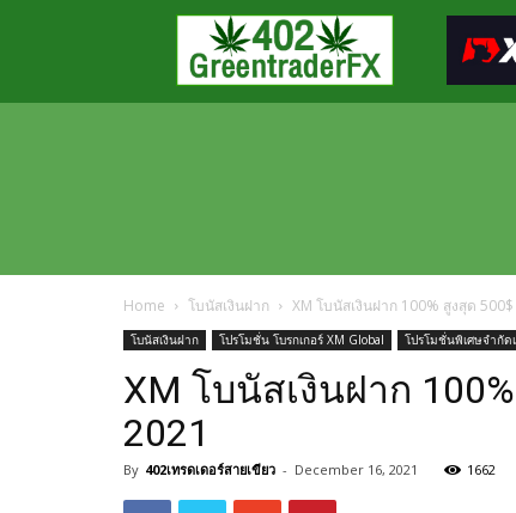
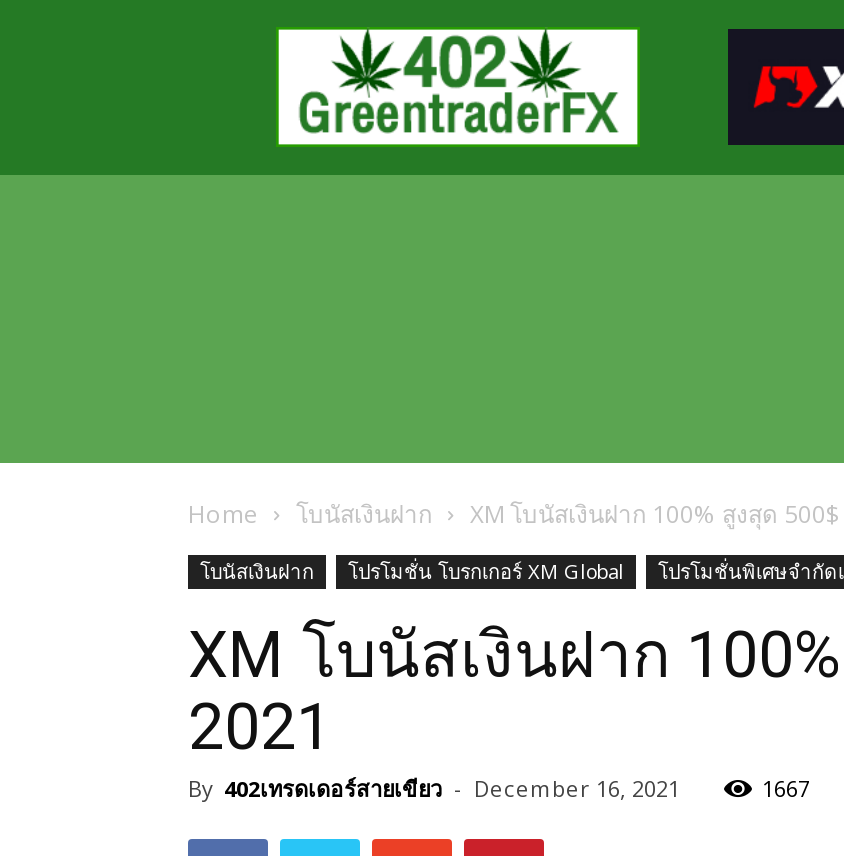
- 1662
+ 1667
